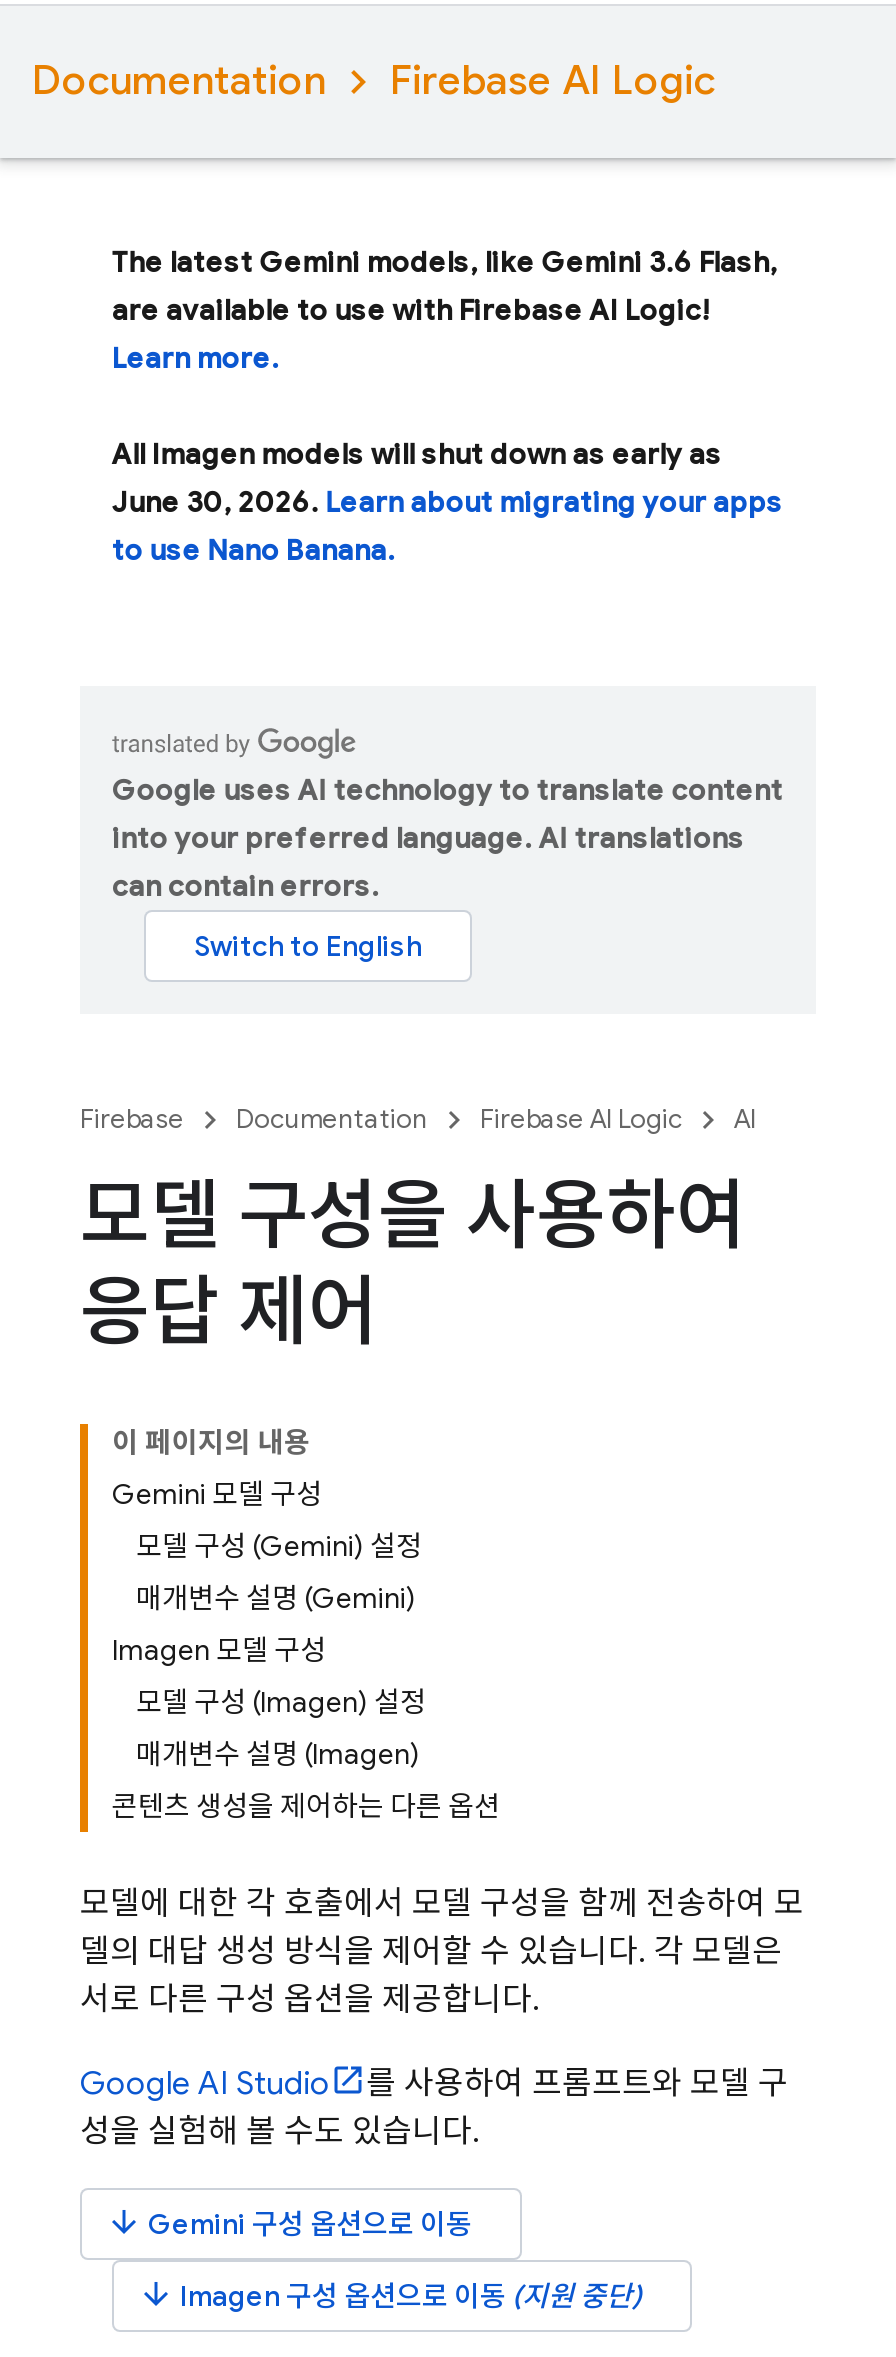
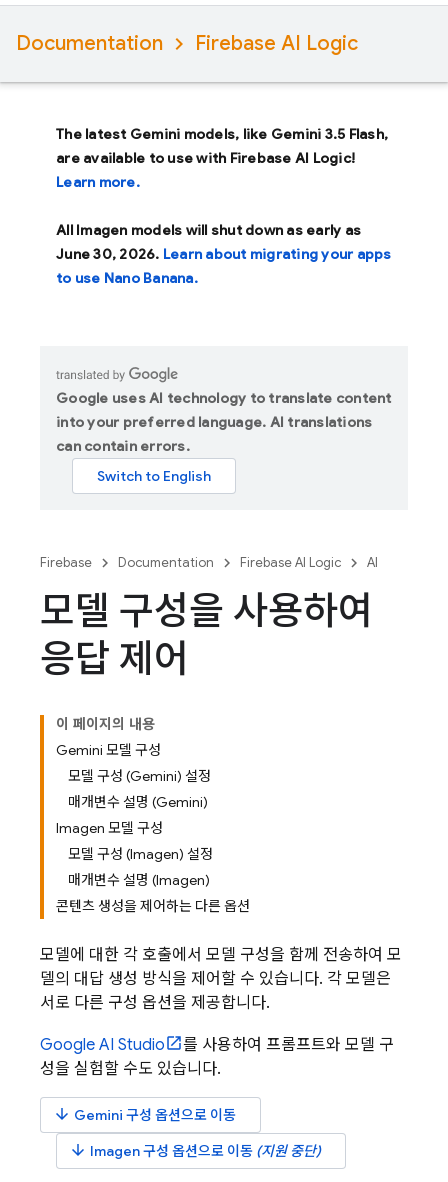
- The latest Gemini models, like Gemini 3.6 Flash,
+ The latest Gemini models, like Gemini 3.5 Flash,

- 성을 실험해 볼 수도 있습니다.
+ 성을 실험할 수도 있습니다.
